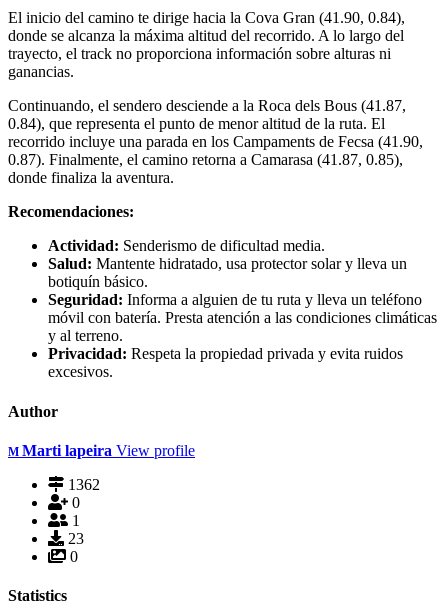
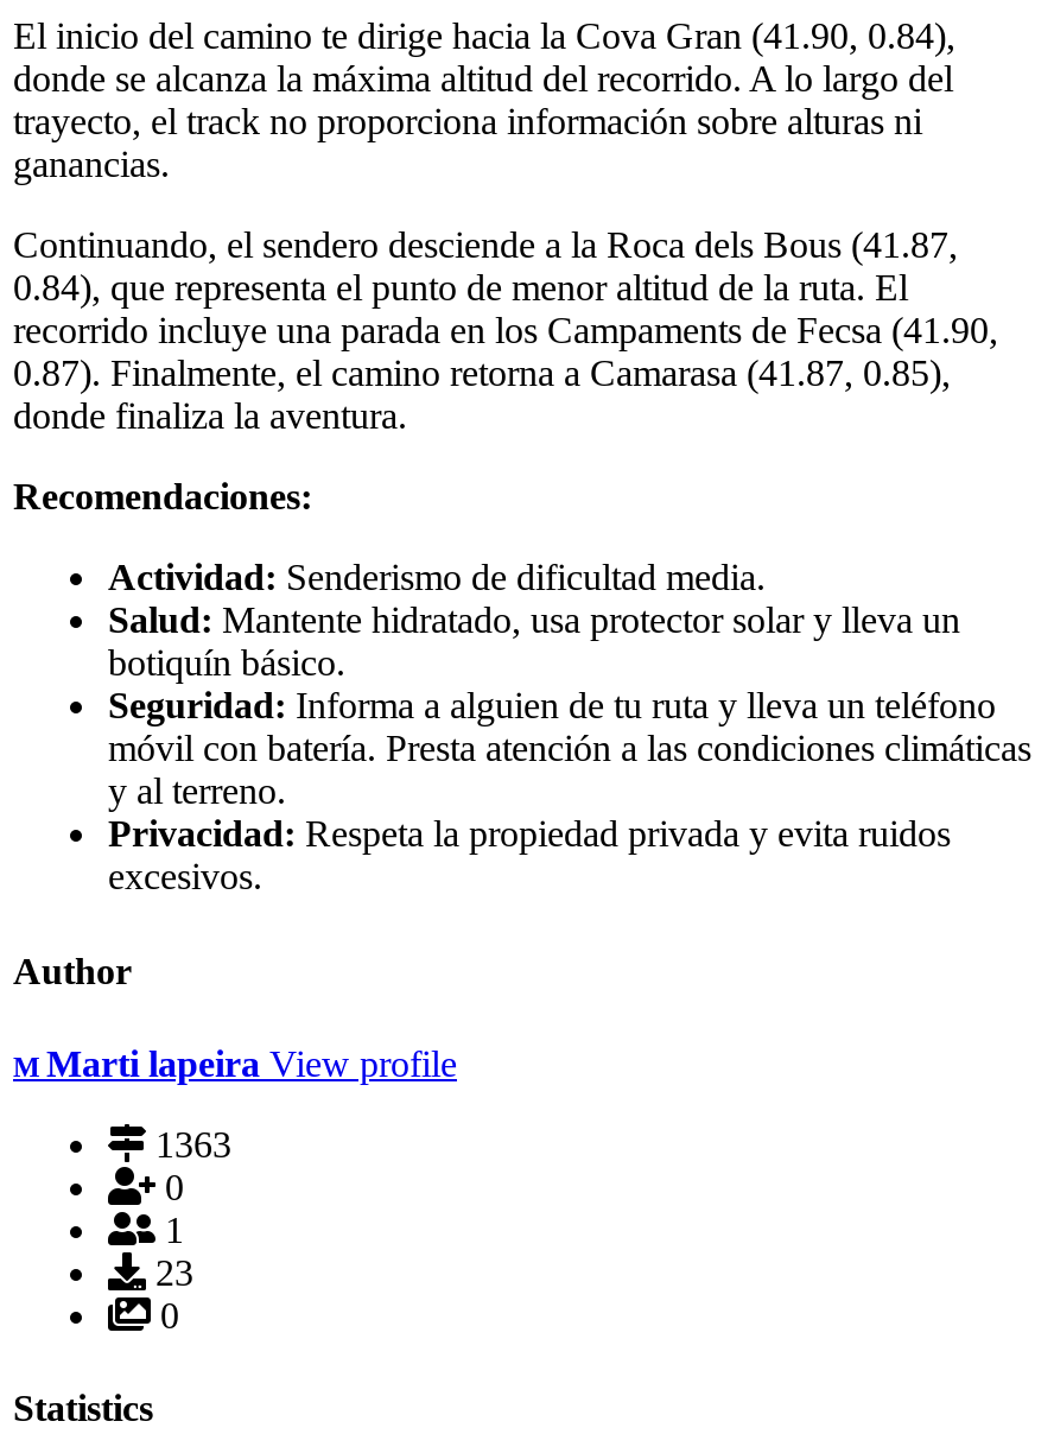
- 1362
+ 1363
